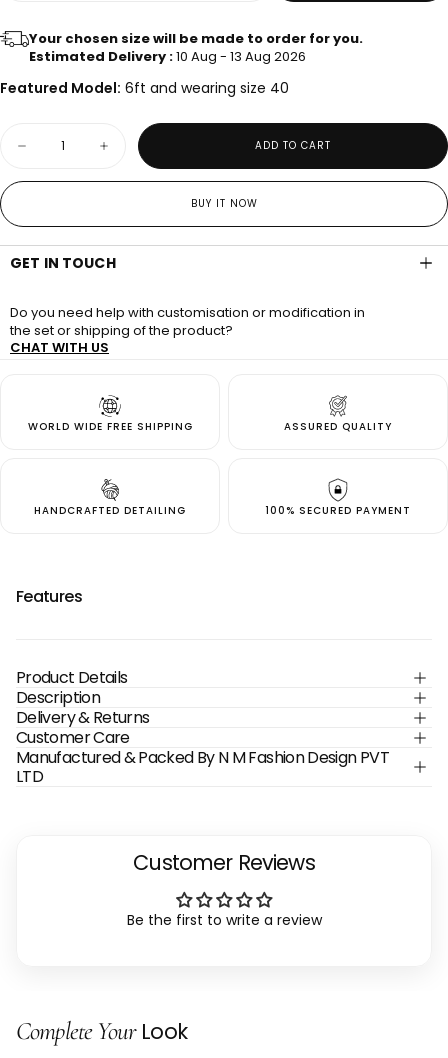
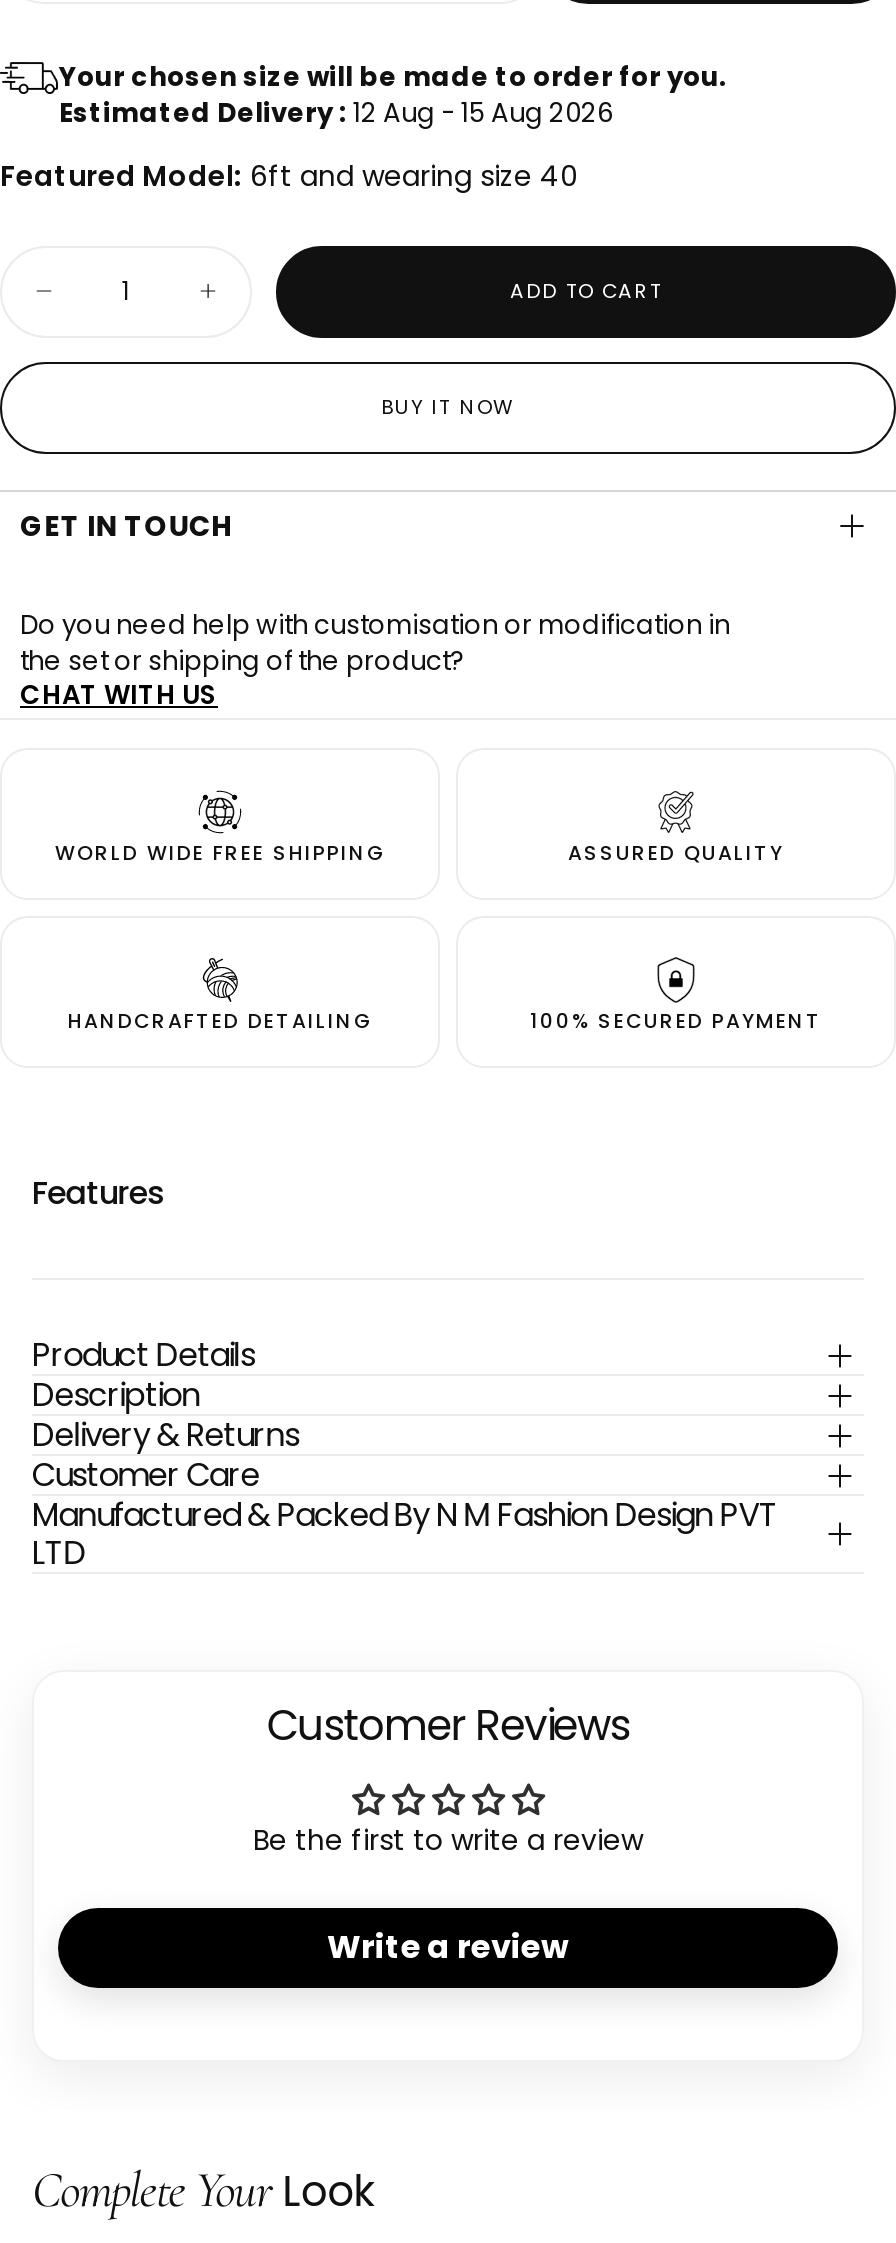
- Estimated Delivery : 10 Aug - 13 Aug 2026
+ Estimated Delivery : 12 Aug - 15 Aug 2026

+ Write a review
